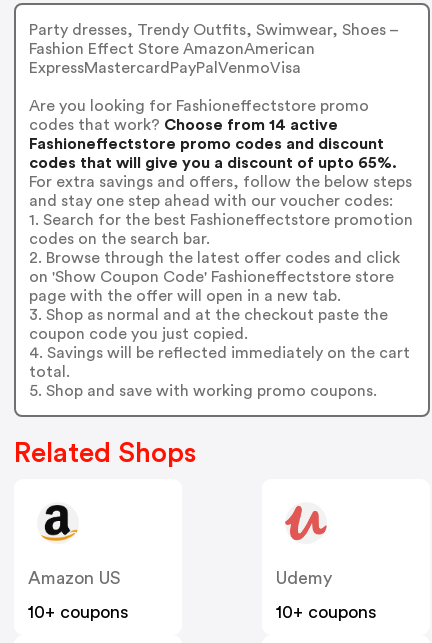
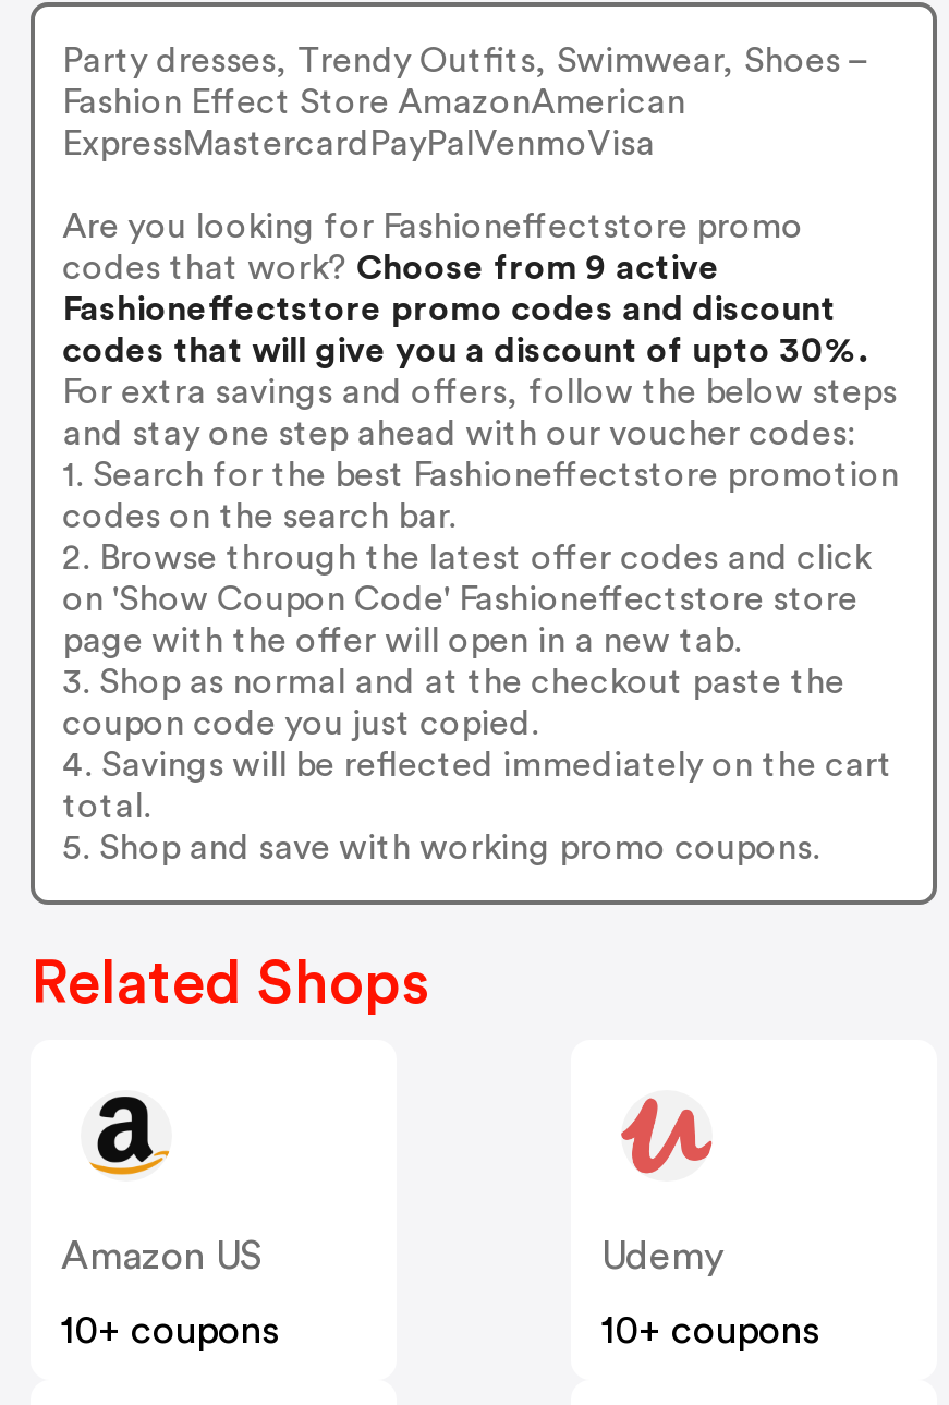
- codes that work? Choose from 14 active
+ codes that work? Choose from 9 active

- codes that will give you a discount of upto 65%.
+ codes that will give you a discount of upto 30%.
